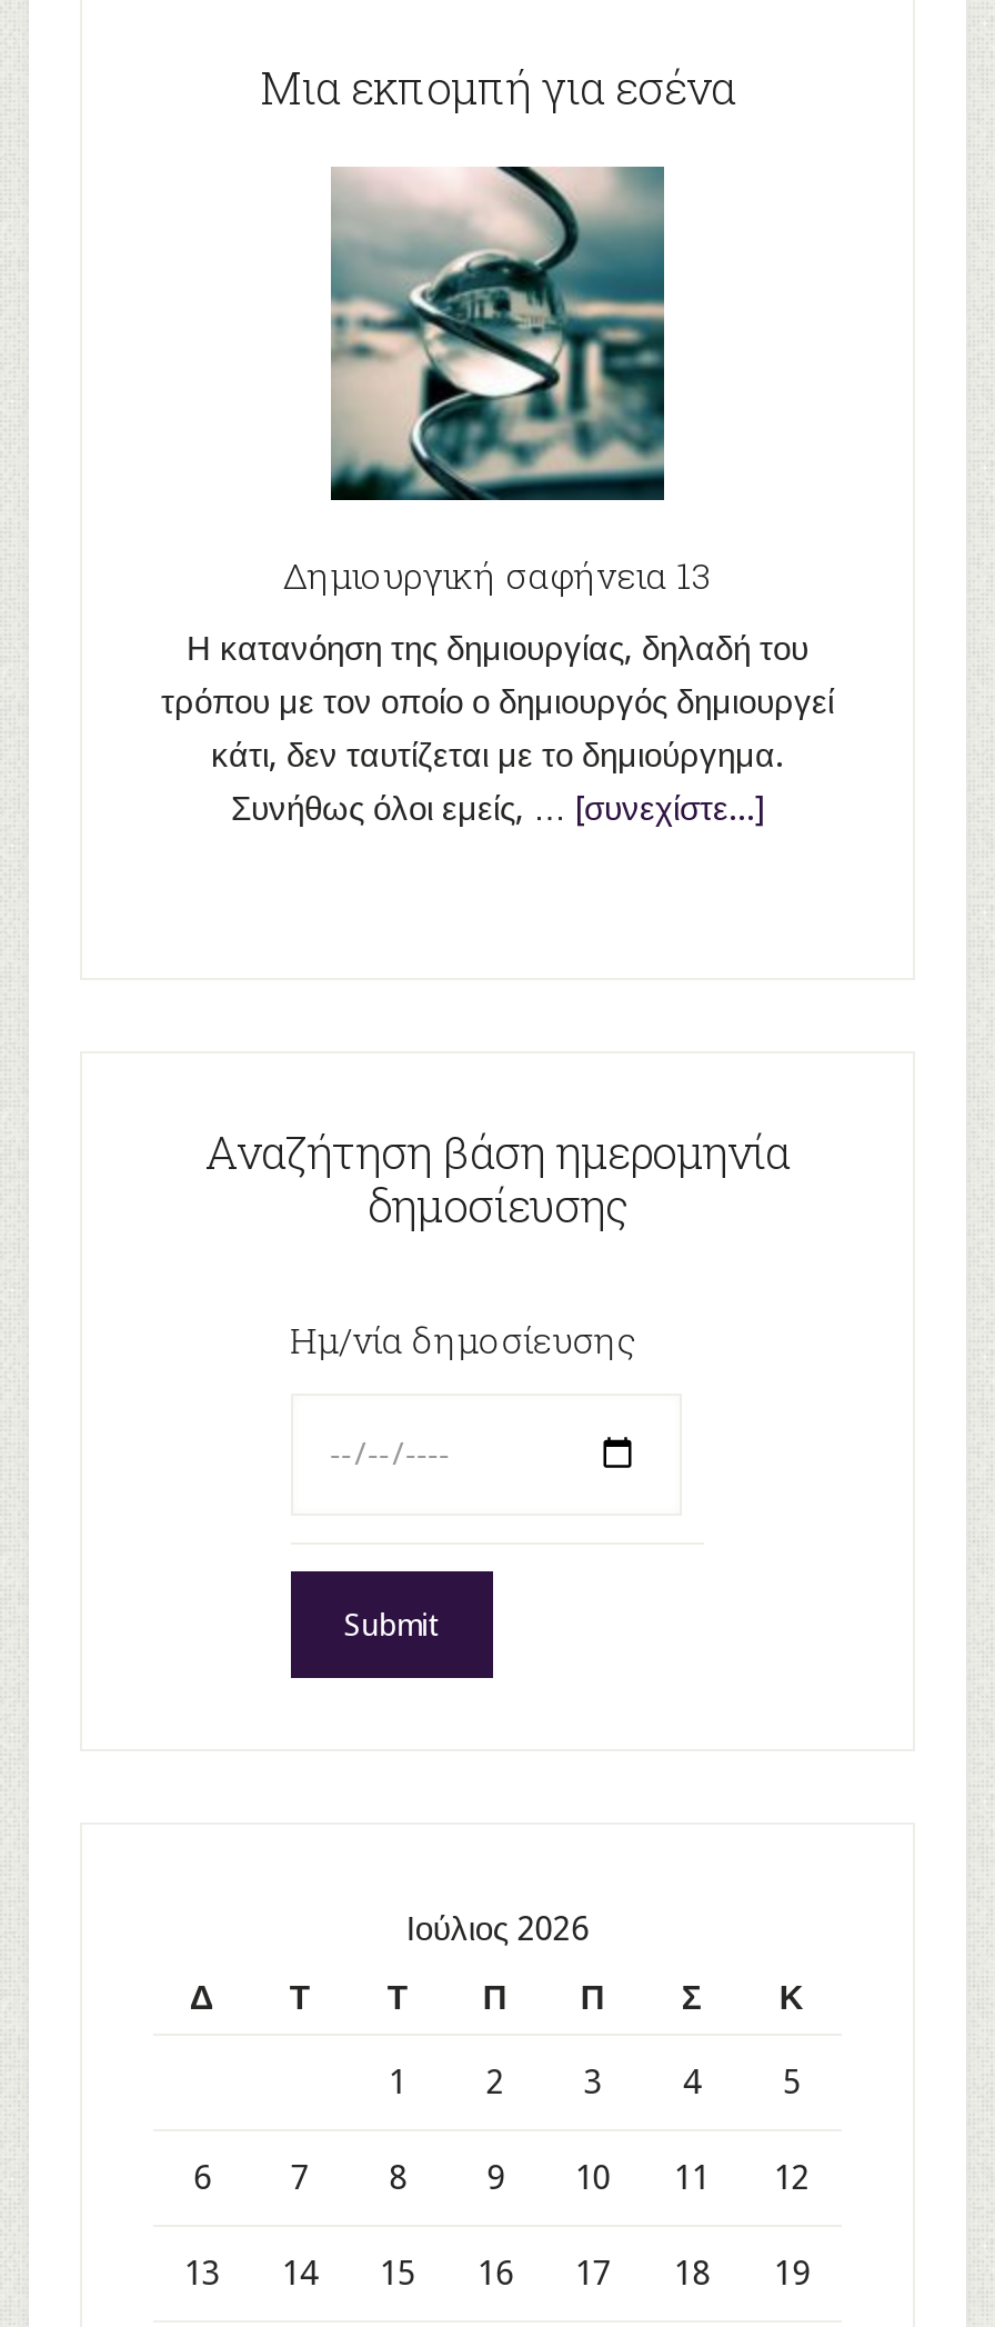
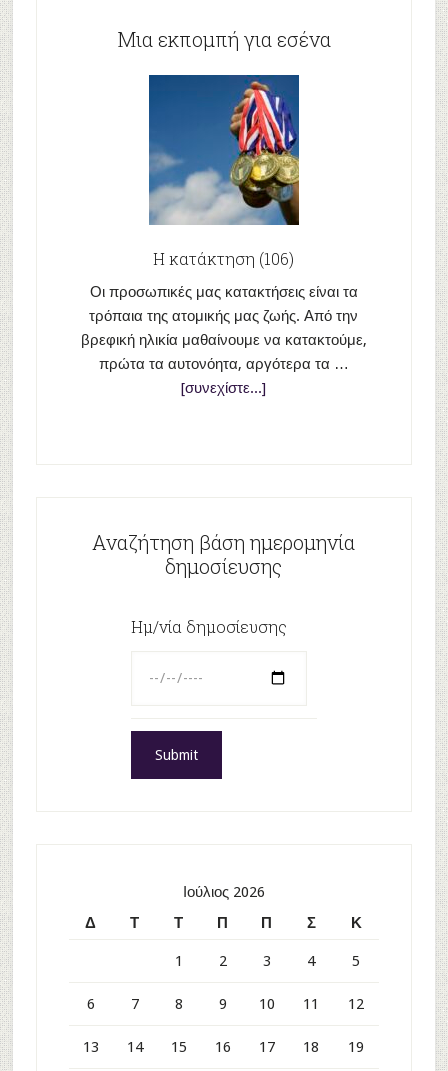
- [image]
- Δημιουργική σαφήνεια 13
+ [image]
+ Η κατάκτηση (106)

- Η κατανόηση της δημιουργίας, δηλαδή του
- τρόπου με τον οποίο ο δημιουργός δημιουργεί
- κάτι, δεν ταυτίζεται με το δημιούργημα.
- Συνήθως όλοι εμείς, … [συνεχίστε...]
+ Οι προσωπικές μας κατακτήσεις είναι τα
+ τρόπαια της ατομικής μας ζωής. Από την
+ βρεφική ηλικία μαθαίνουμε να κατακτούμε,
+ πρώτα τα αυτονόητα, αργότερα τα …
+ [συνεχίστε...]
